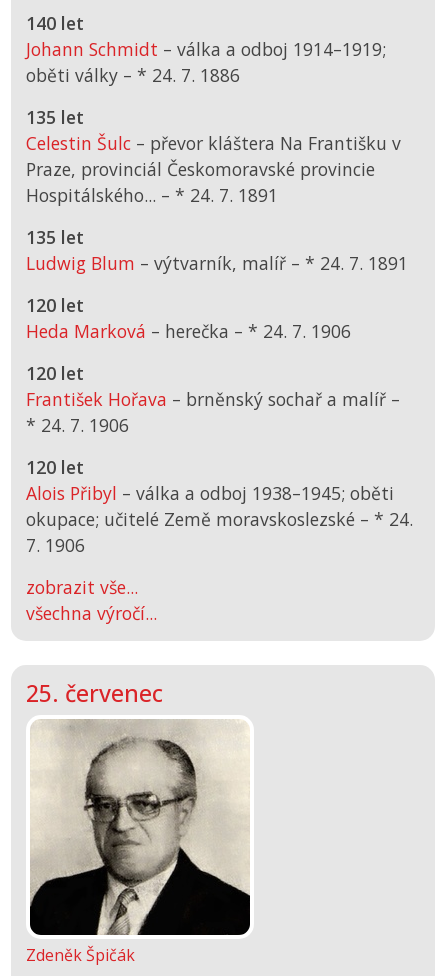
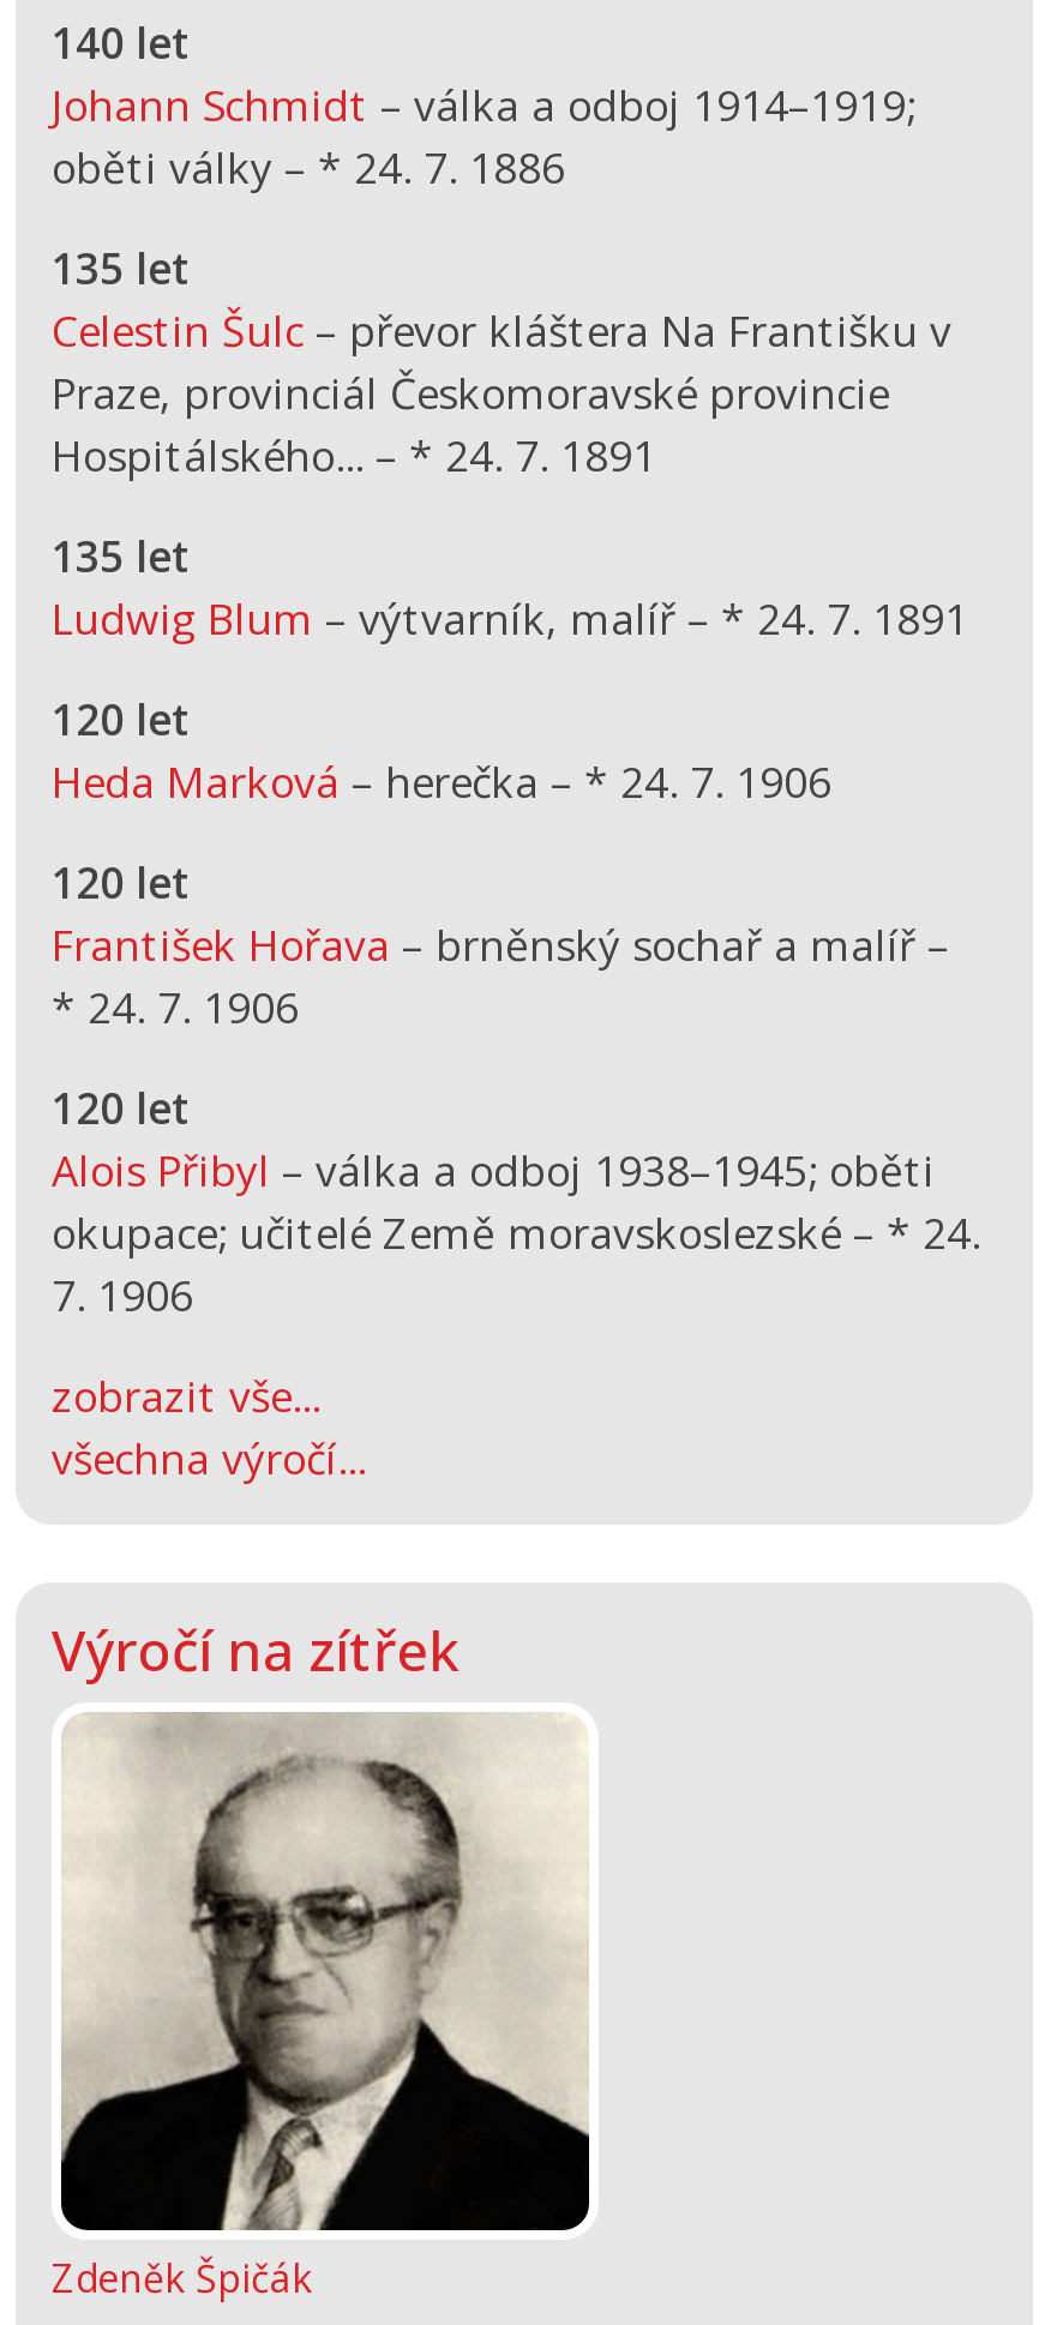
- 25. červenec
+ Výročí na zítřek
